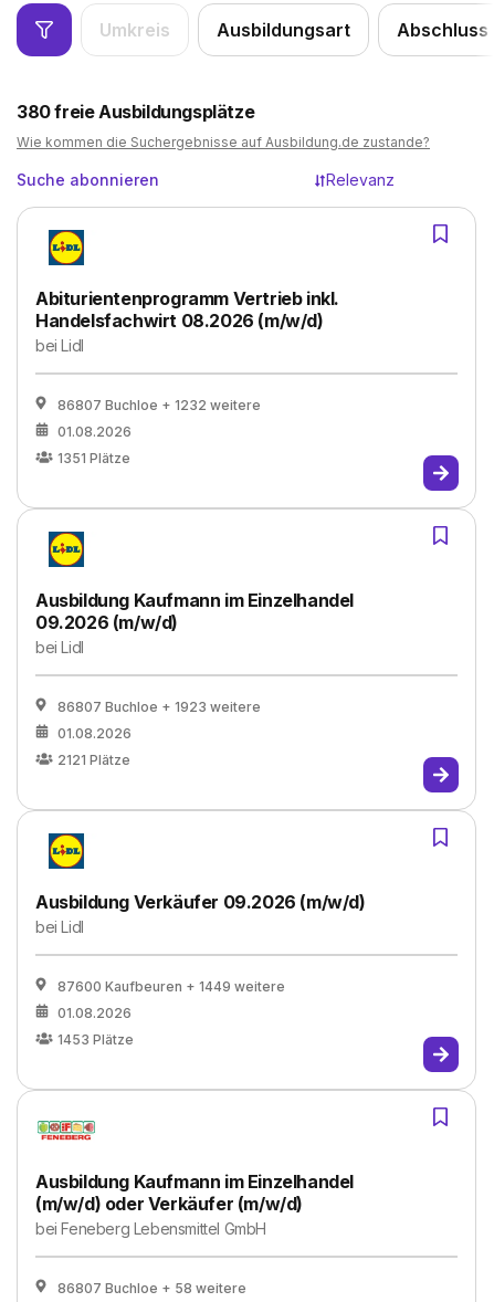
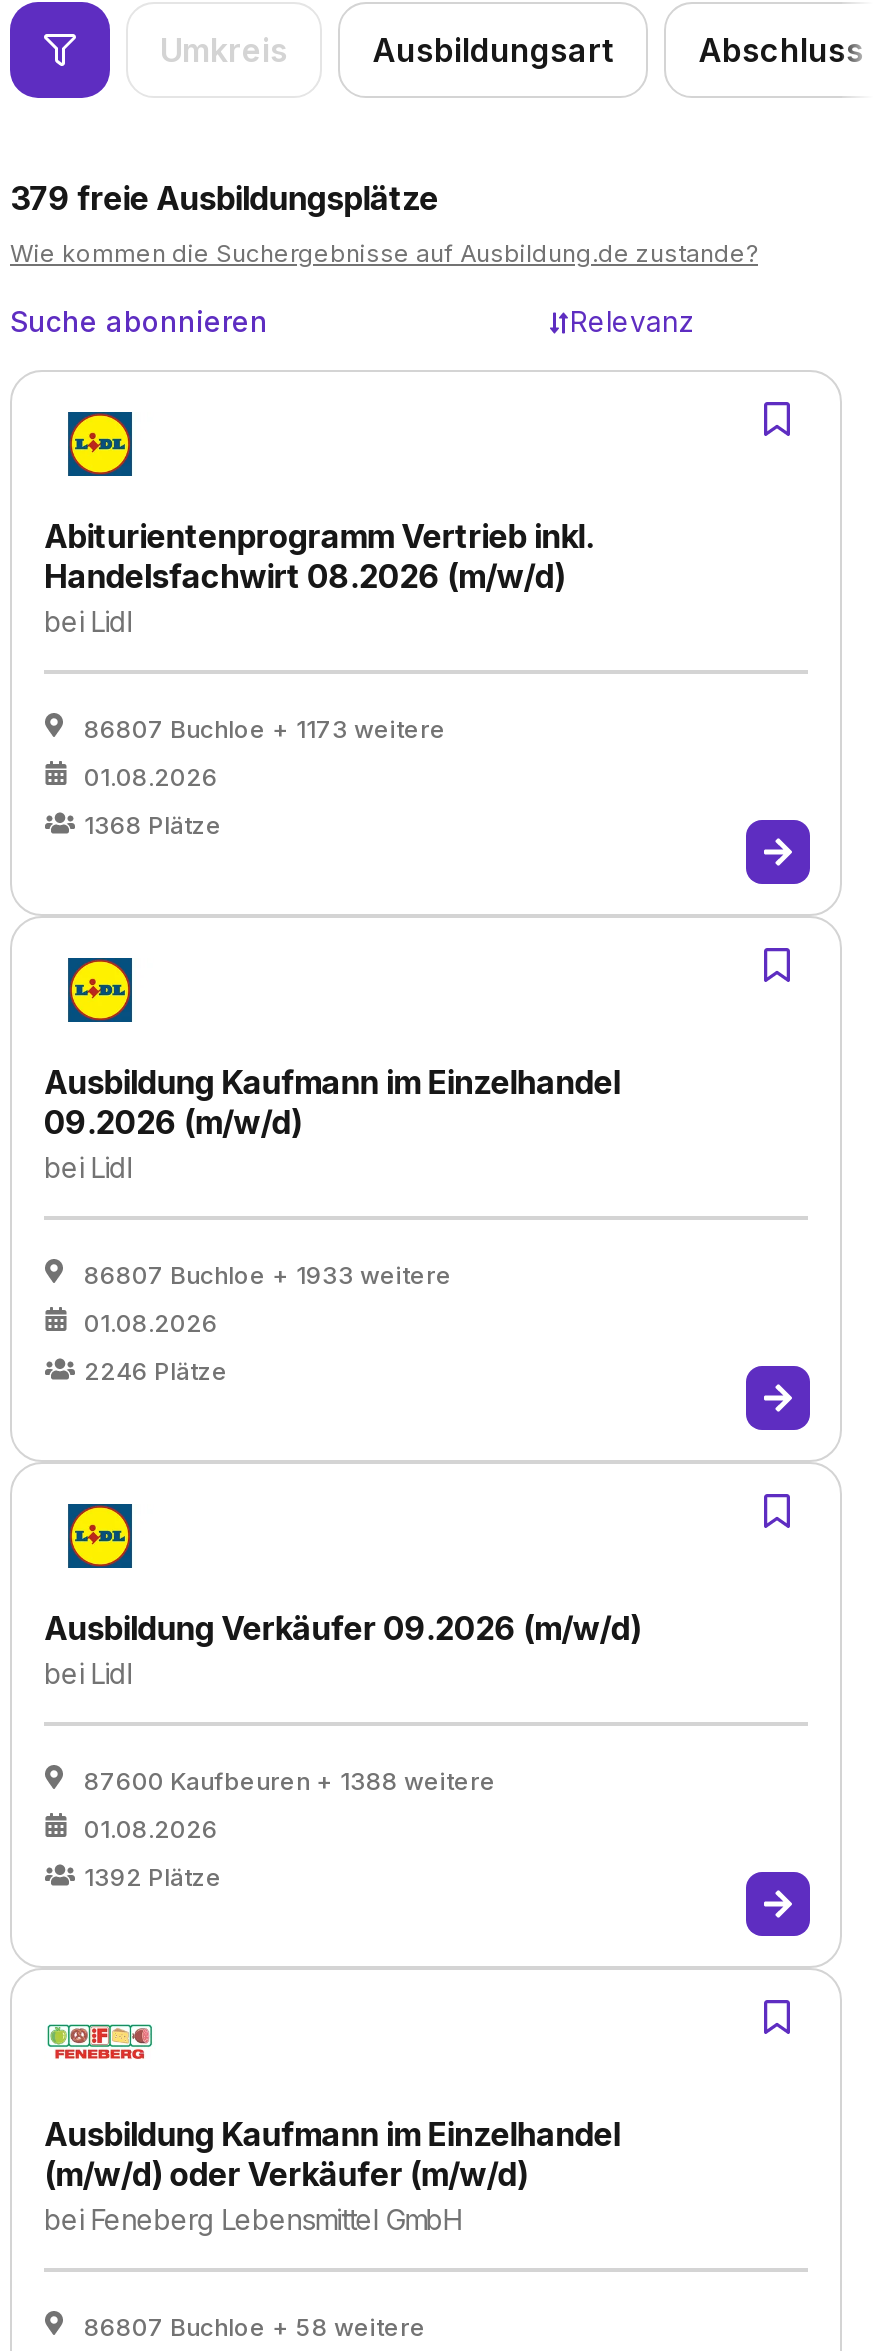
- 380 freie Ausbildungsplätze
+ 379 freie Ausbildungsplätze

- 86807 Buchloe + 1232 weitere
+ 86807 Buchloe + 1173 weitere

- 1351 Plätze
+ 1368 Plätze

- 86807 Buchloe + 1923 weitere
+ 86807 Buchloe + 1933 weitere

- 2121 Plätze
+ 2246 Plätze

- 87600 Kaufbeuren + 1449 weitere
+ 87600 Kaufbeuren + 1388 weitere

- 1453 Plätze
+ 1392 Plätze
